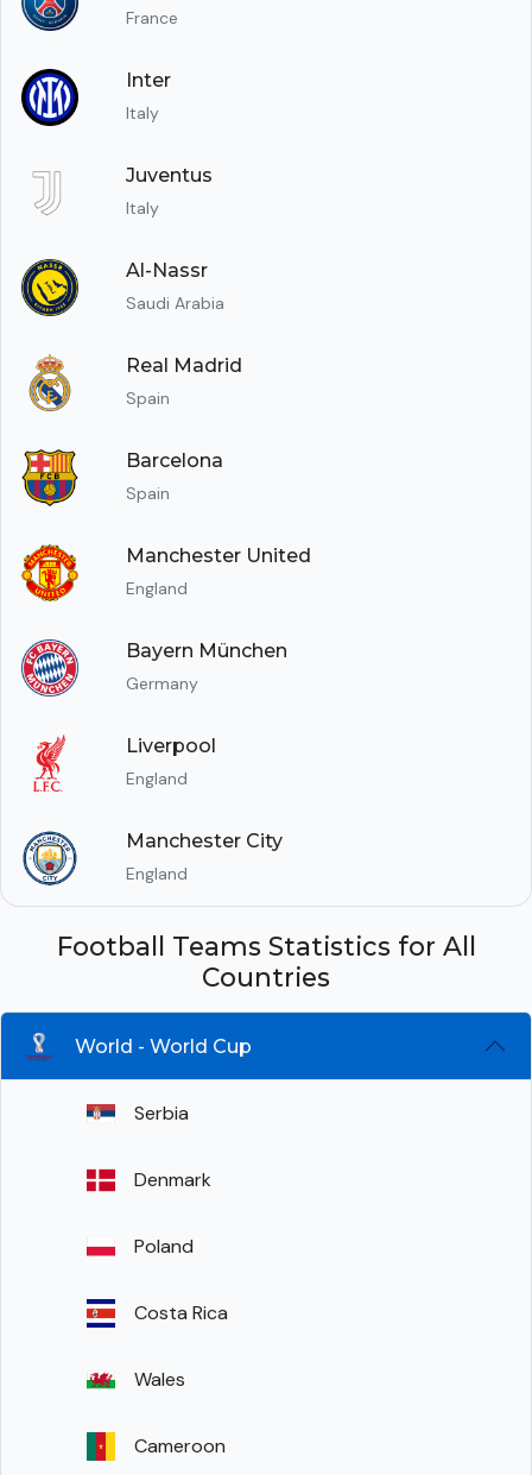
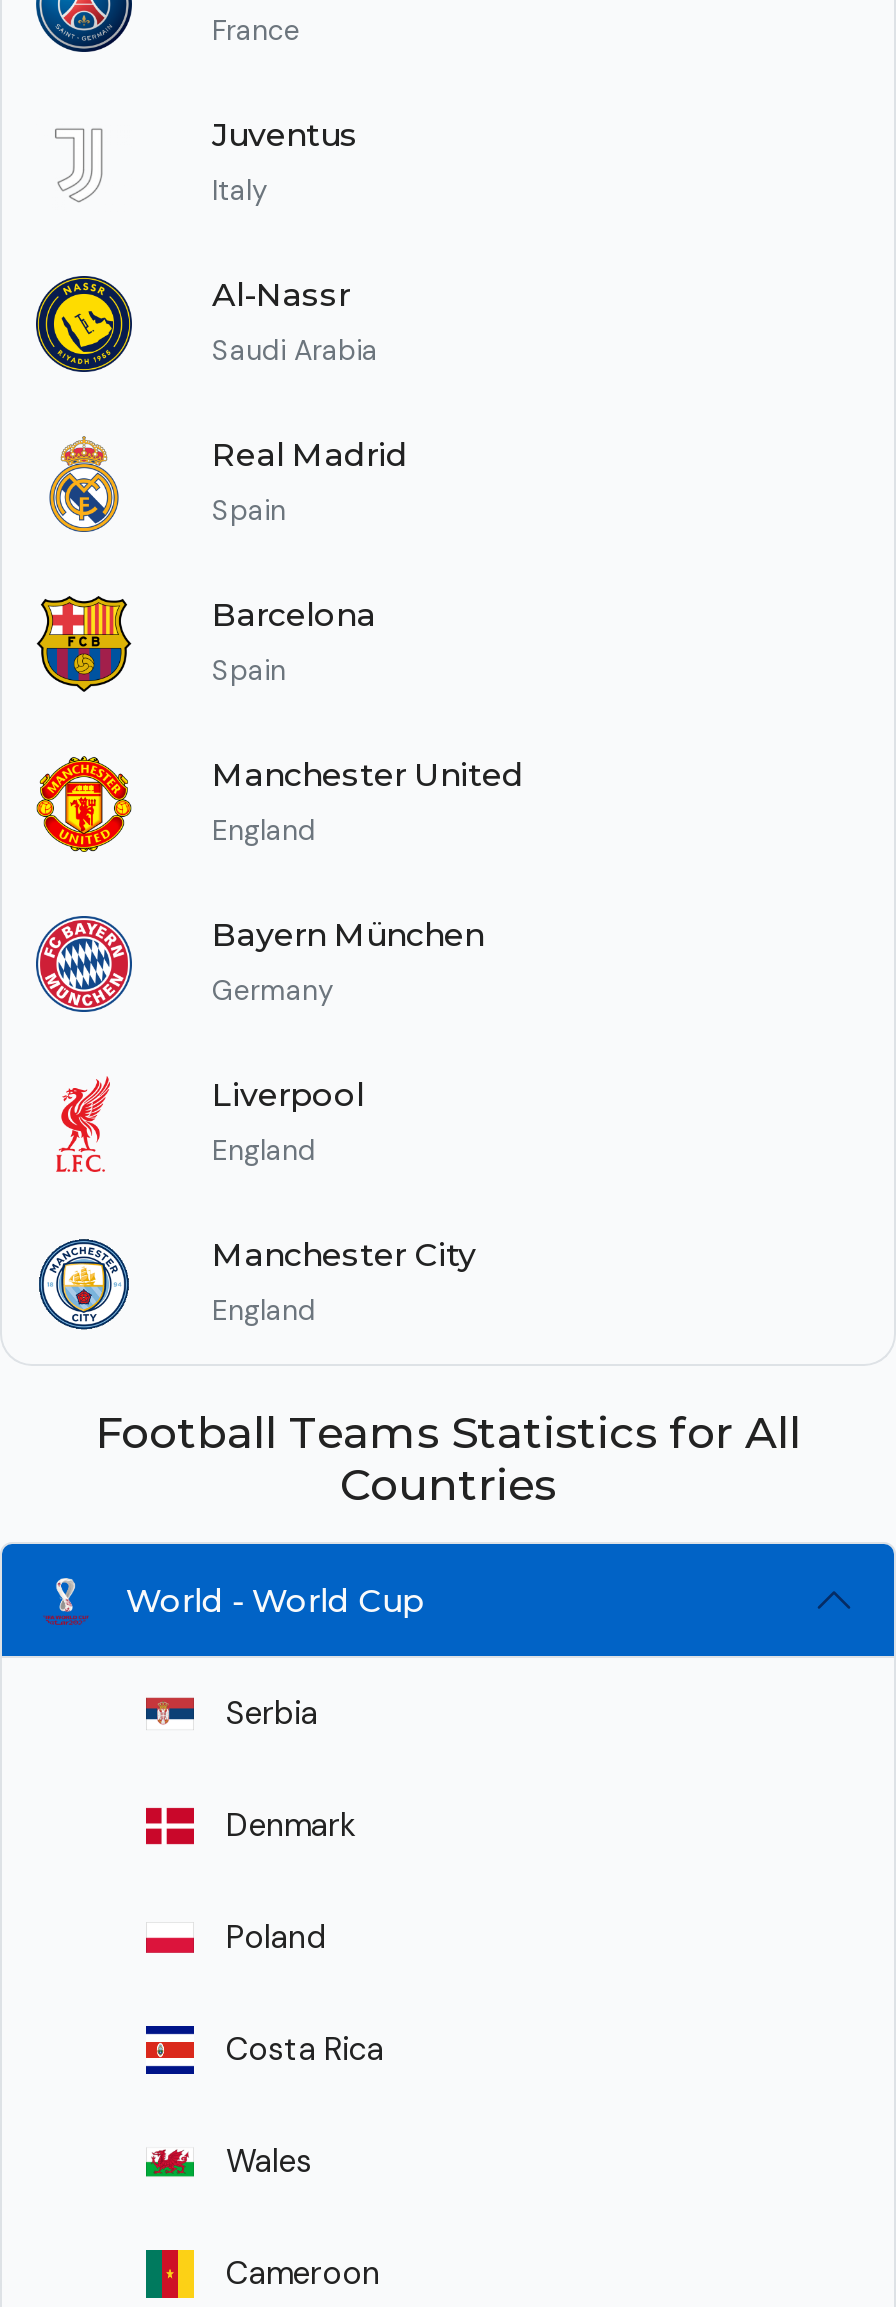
- [image]
- Inter
- Italy
